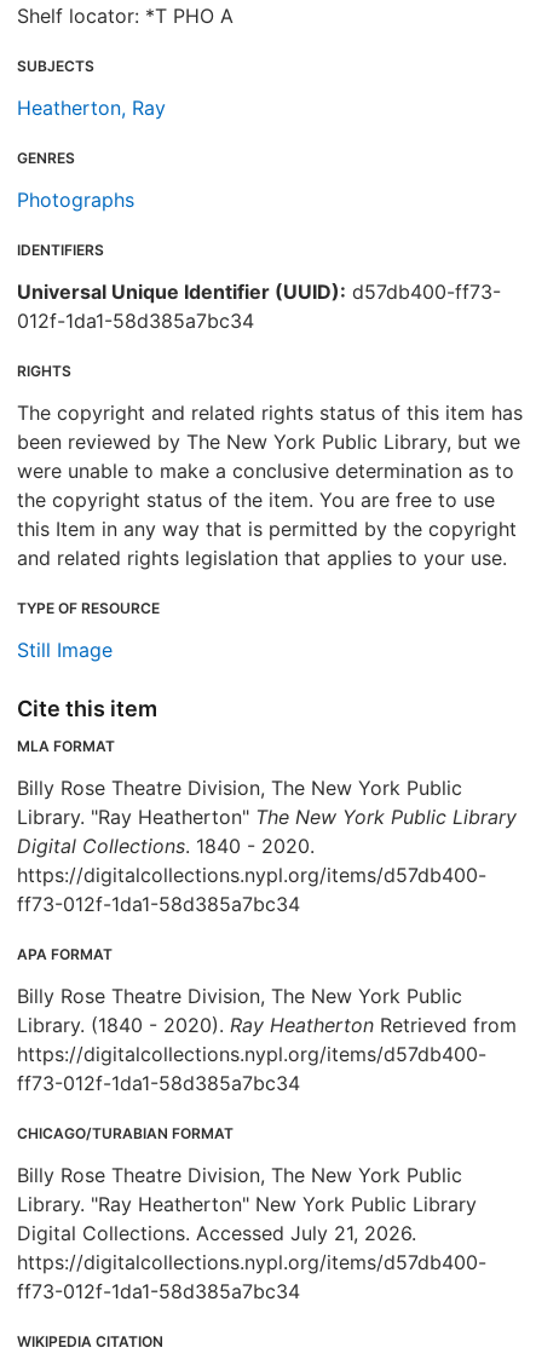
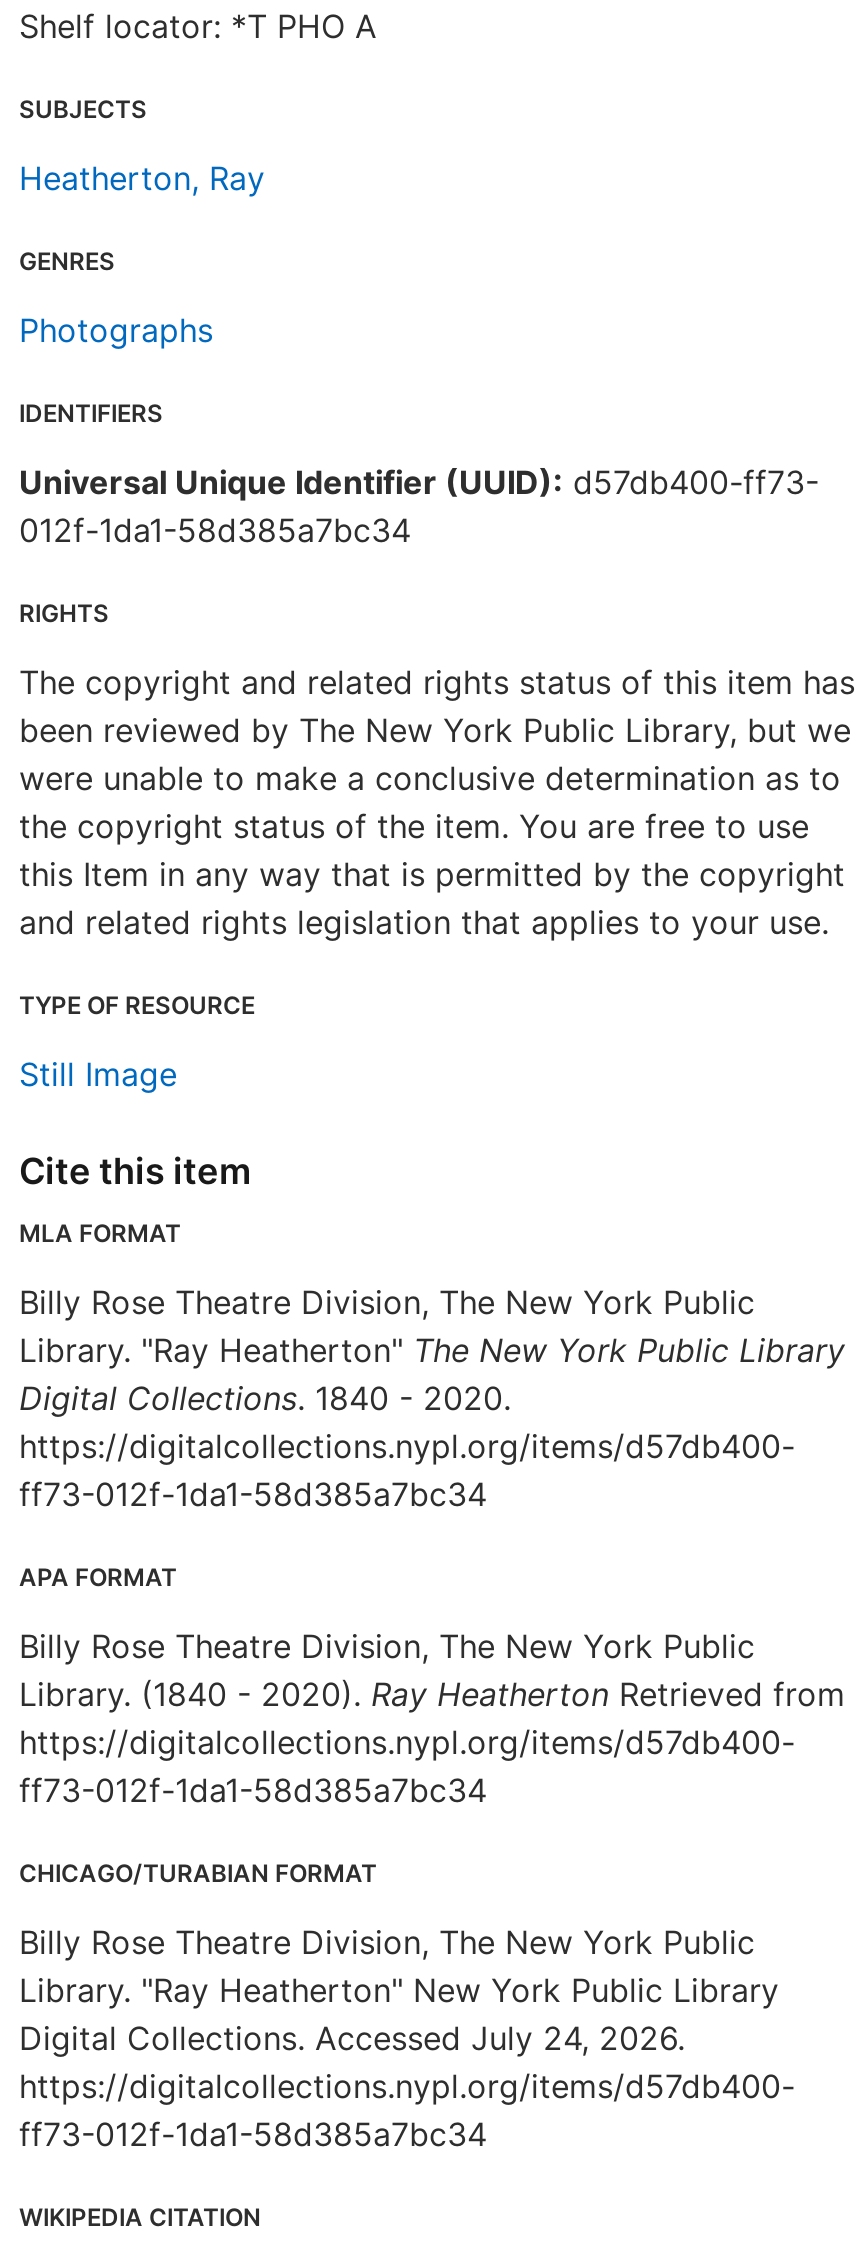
- Digital Collections. Accessed July 21, 2026.
+ Digital Collections. Accessed July 24, 2026.
